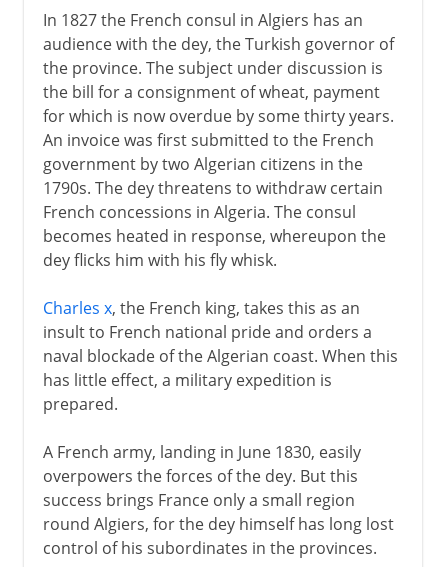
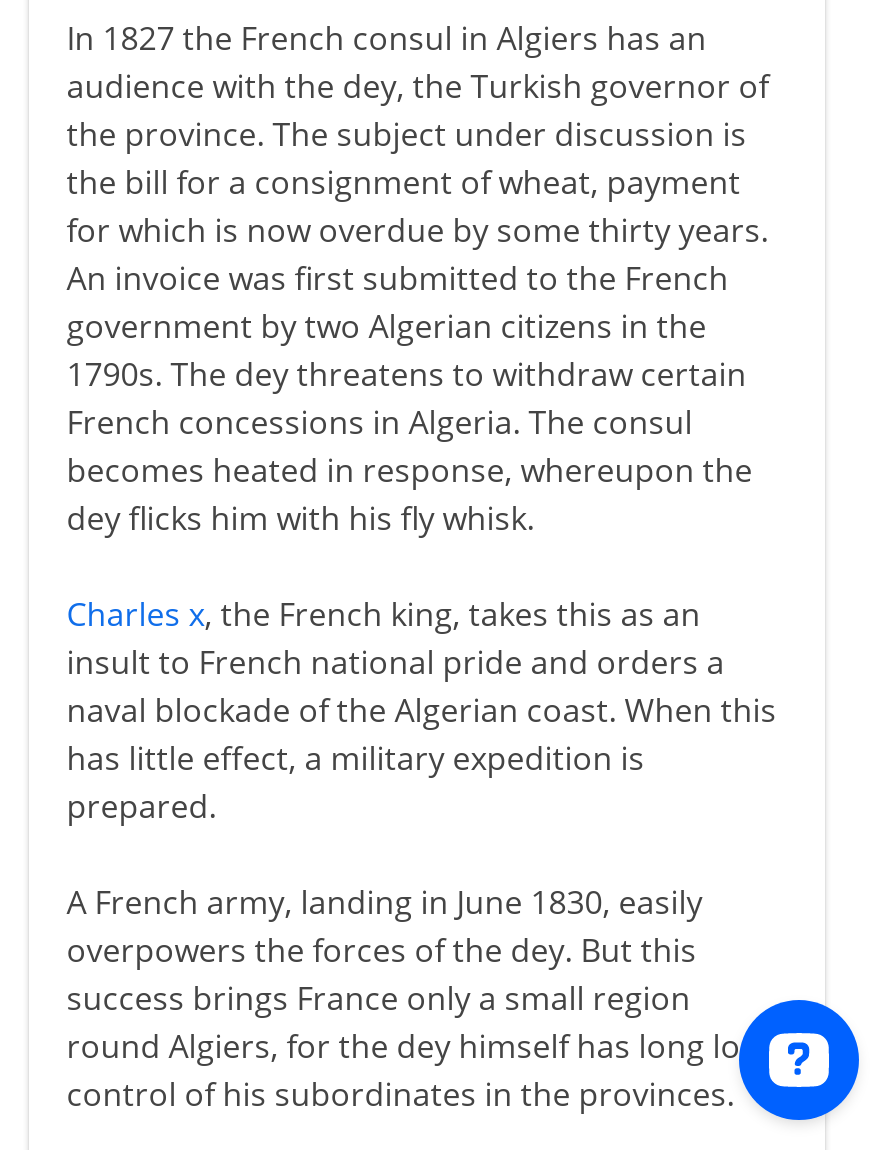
+ [image]
